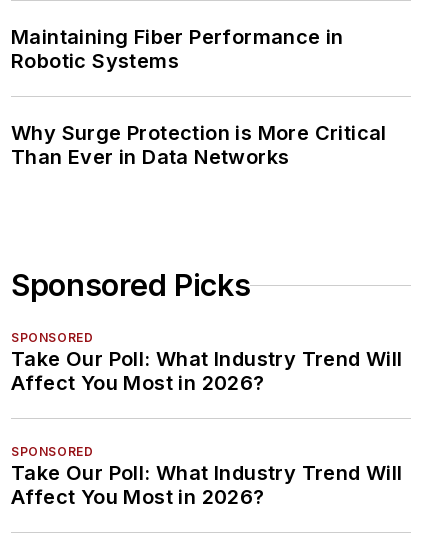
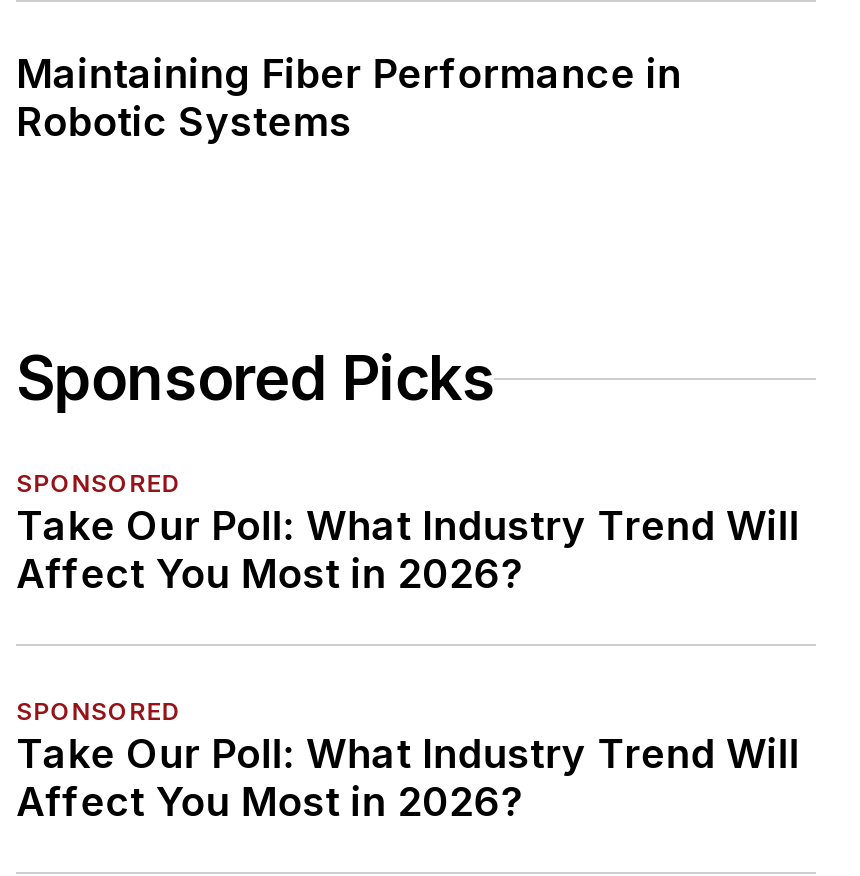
- Why Surge Protection is More Critical
- Than Ever in Data Networks
